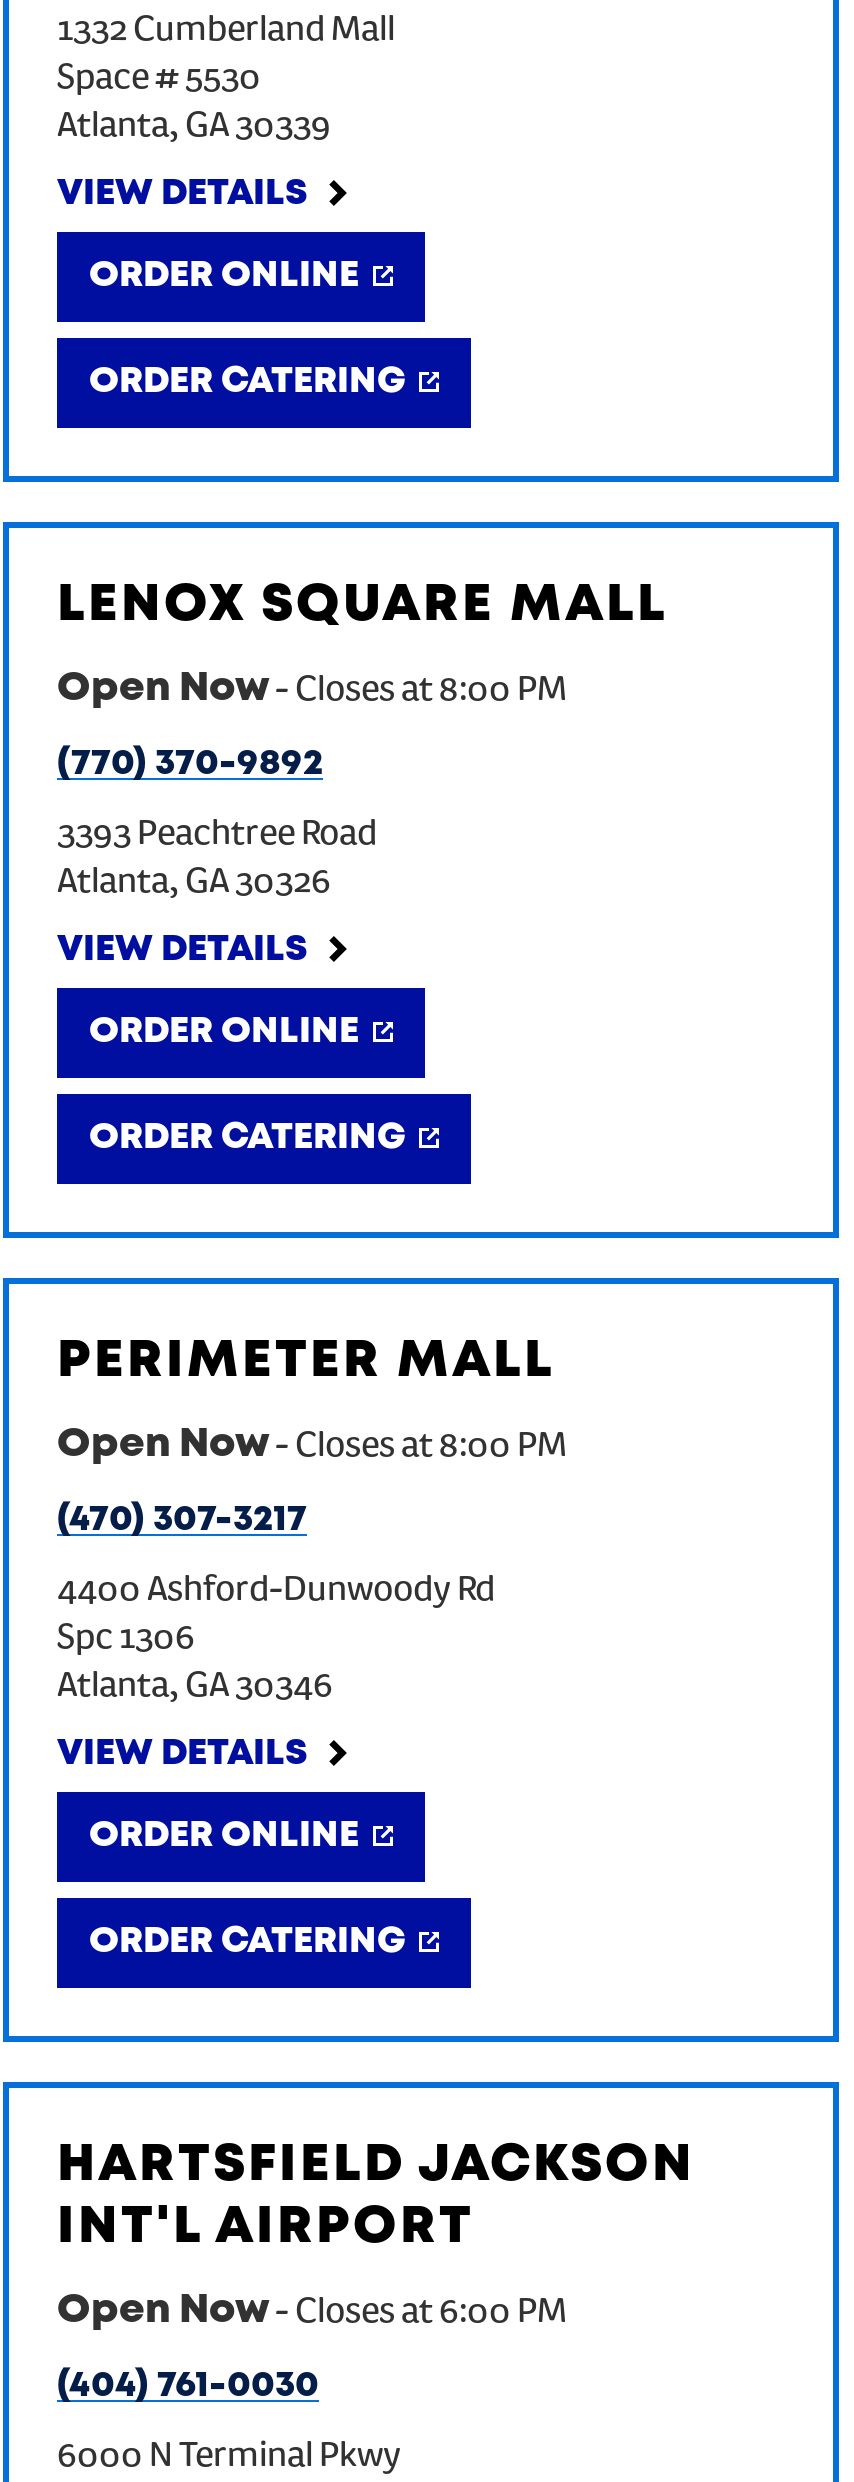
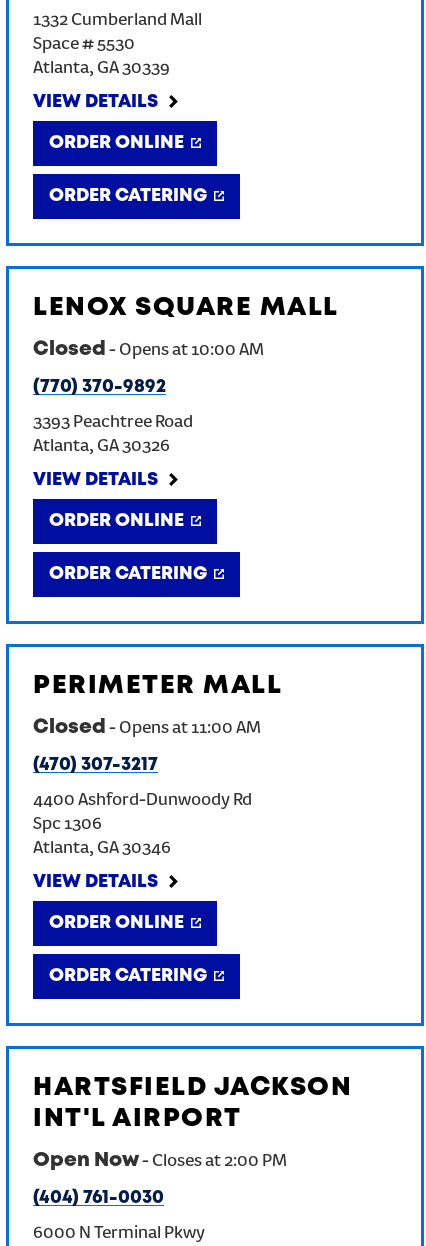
- Open Now- Closes at 8:00 PM
+ Closed- Opens at 10:00 AM

- Open Now- Closes at 8:00 PM
+ Closed- Opens at 11:00 AM

- Open Now- Closes at 6:00 PM
+ Open Now- Closes at 2:00 PM
